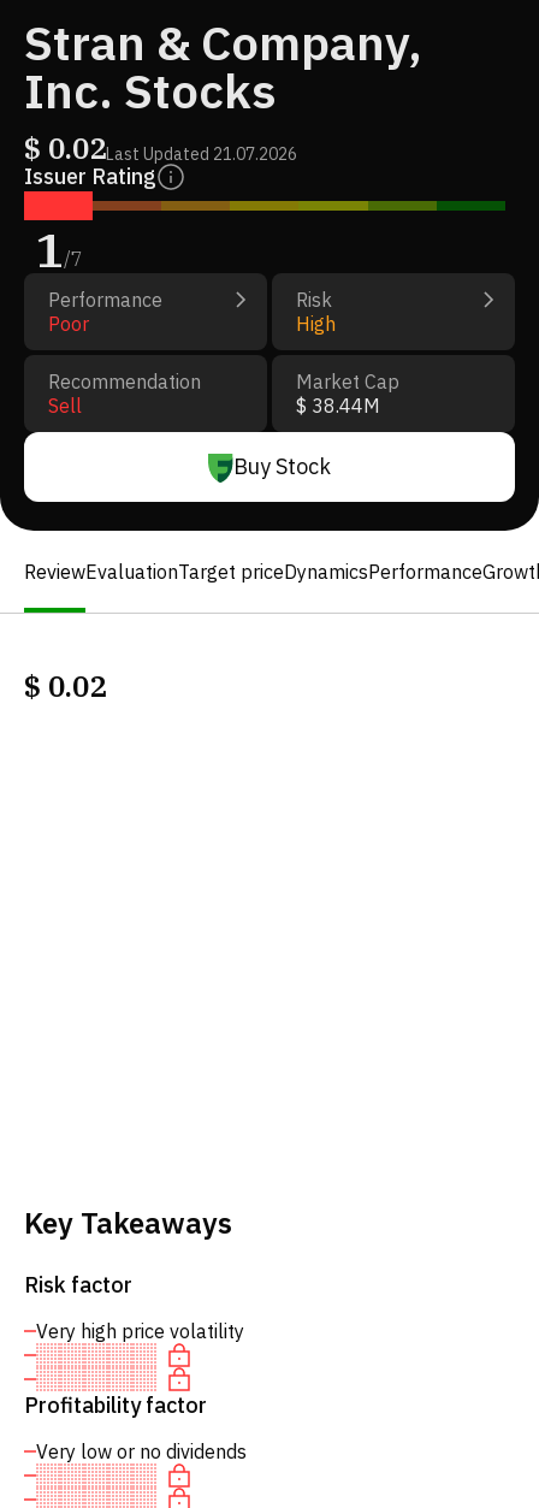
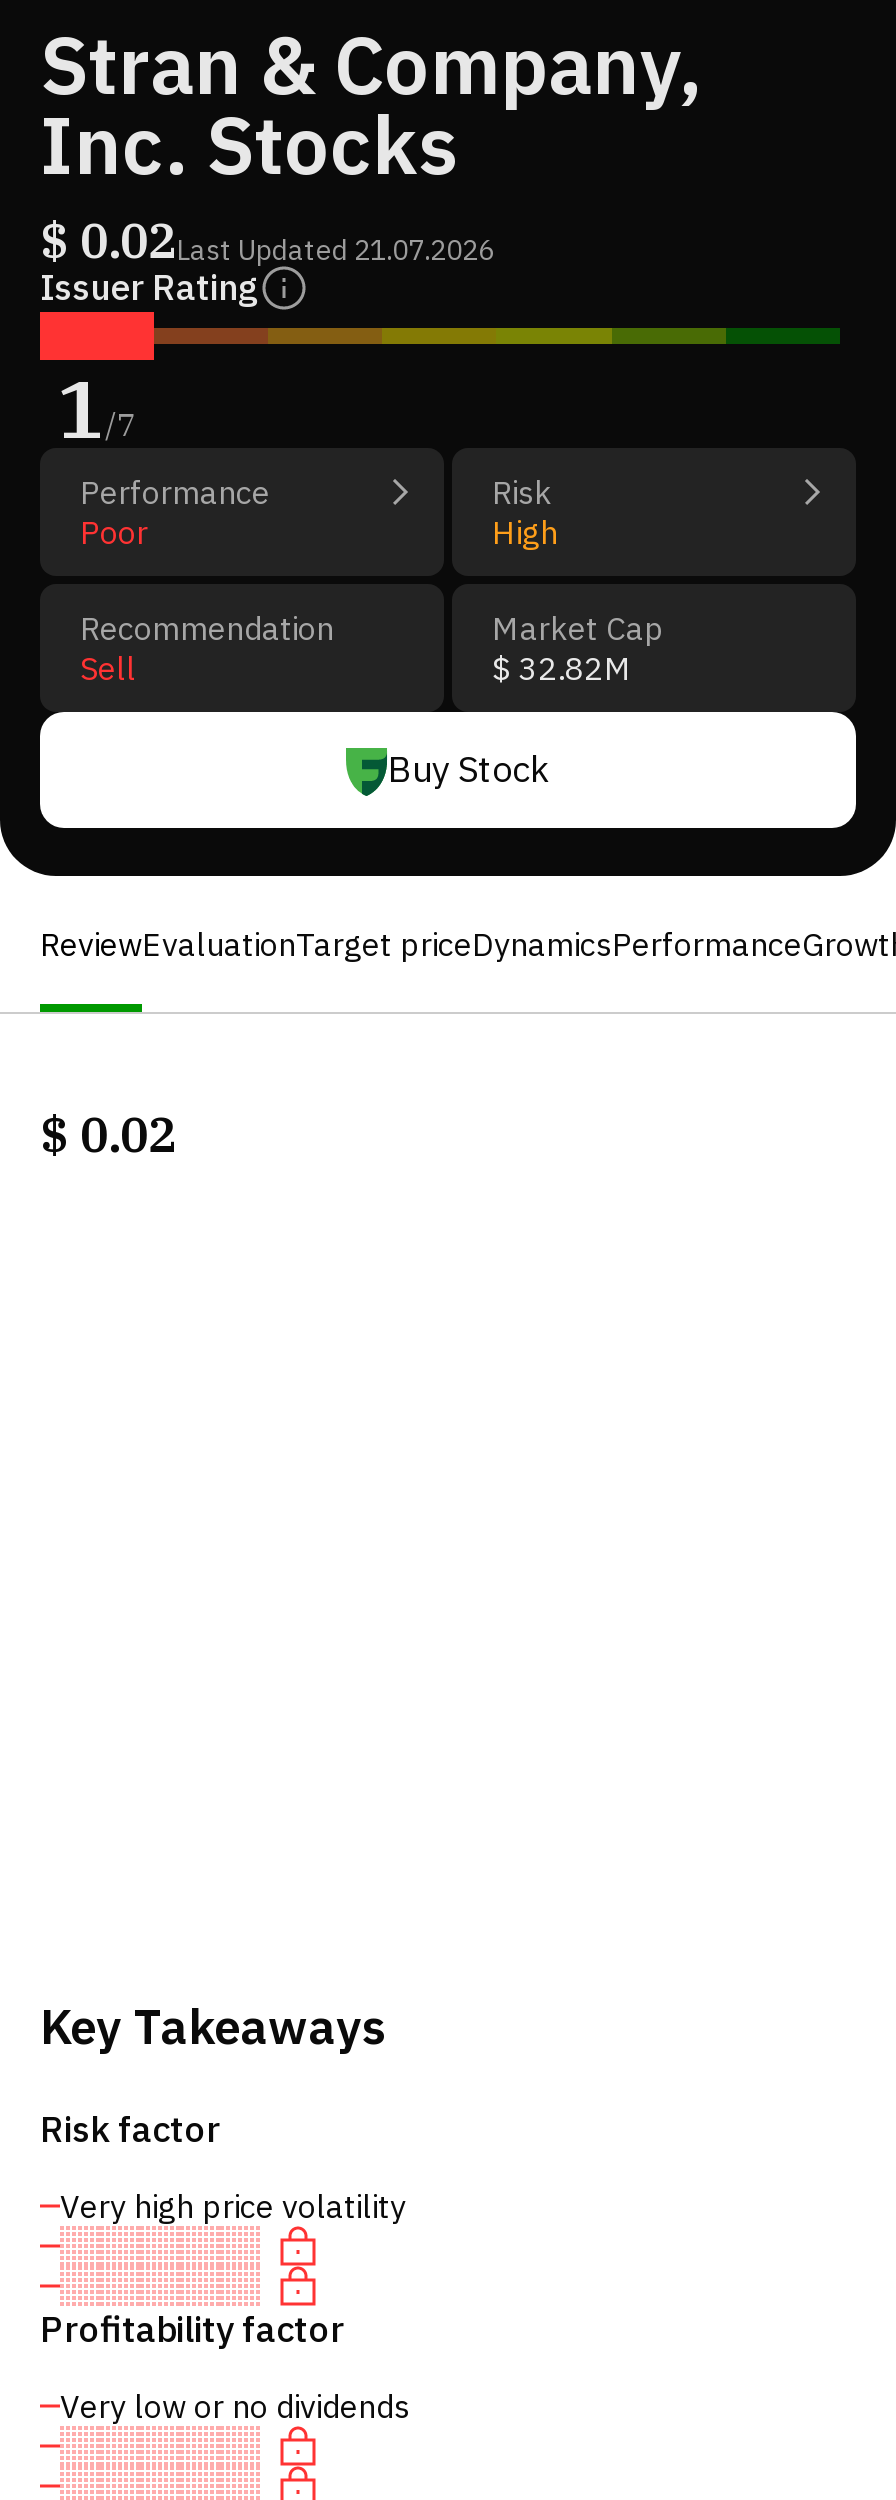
- $ 38.44M
+ $ 32.82M
